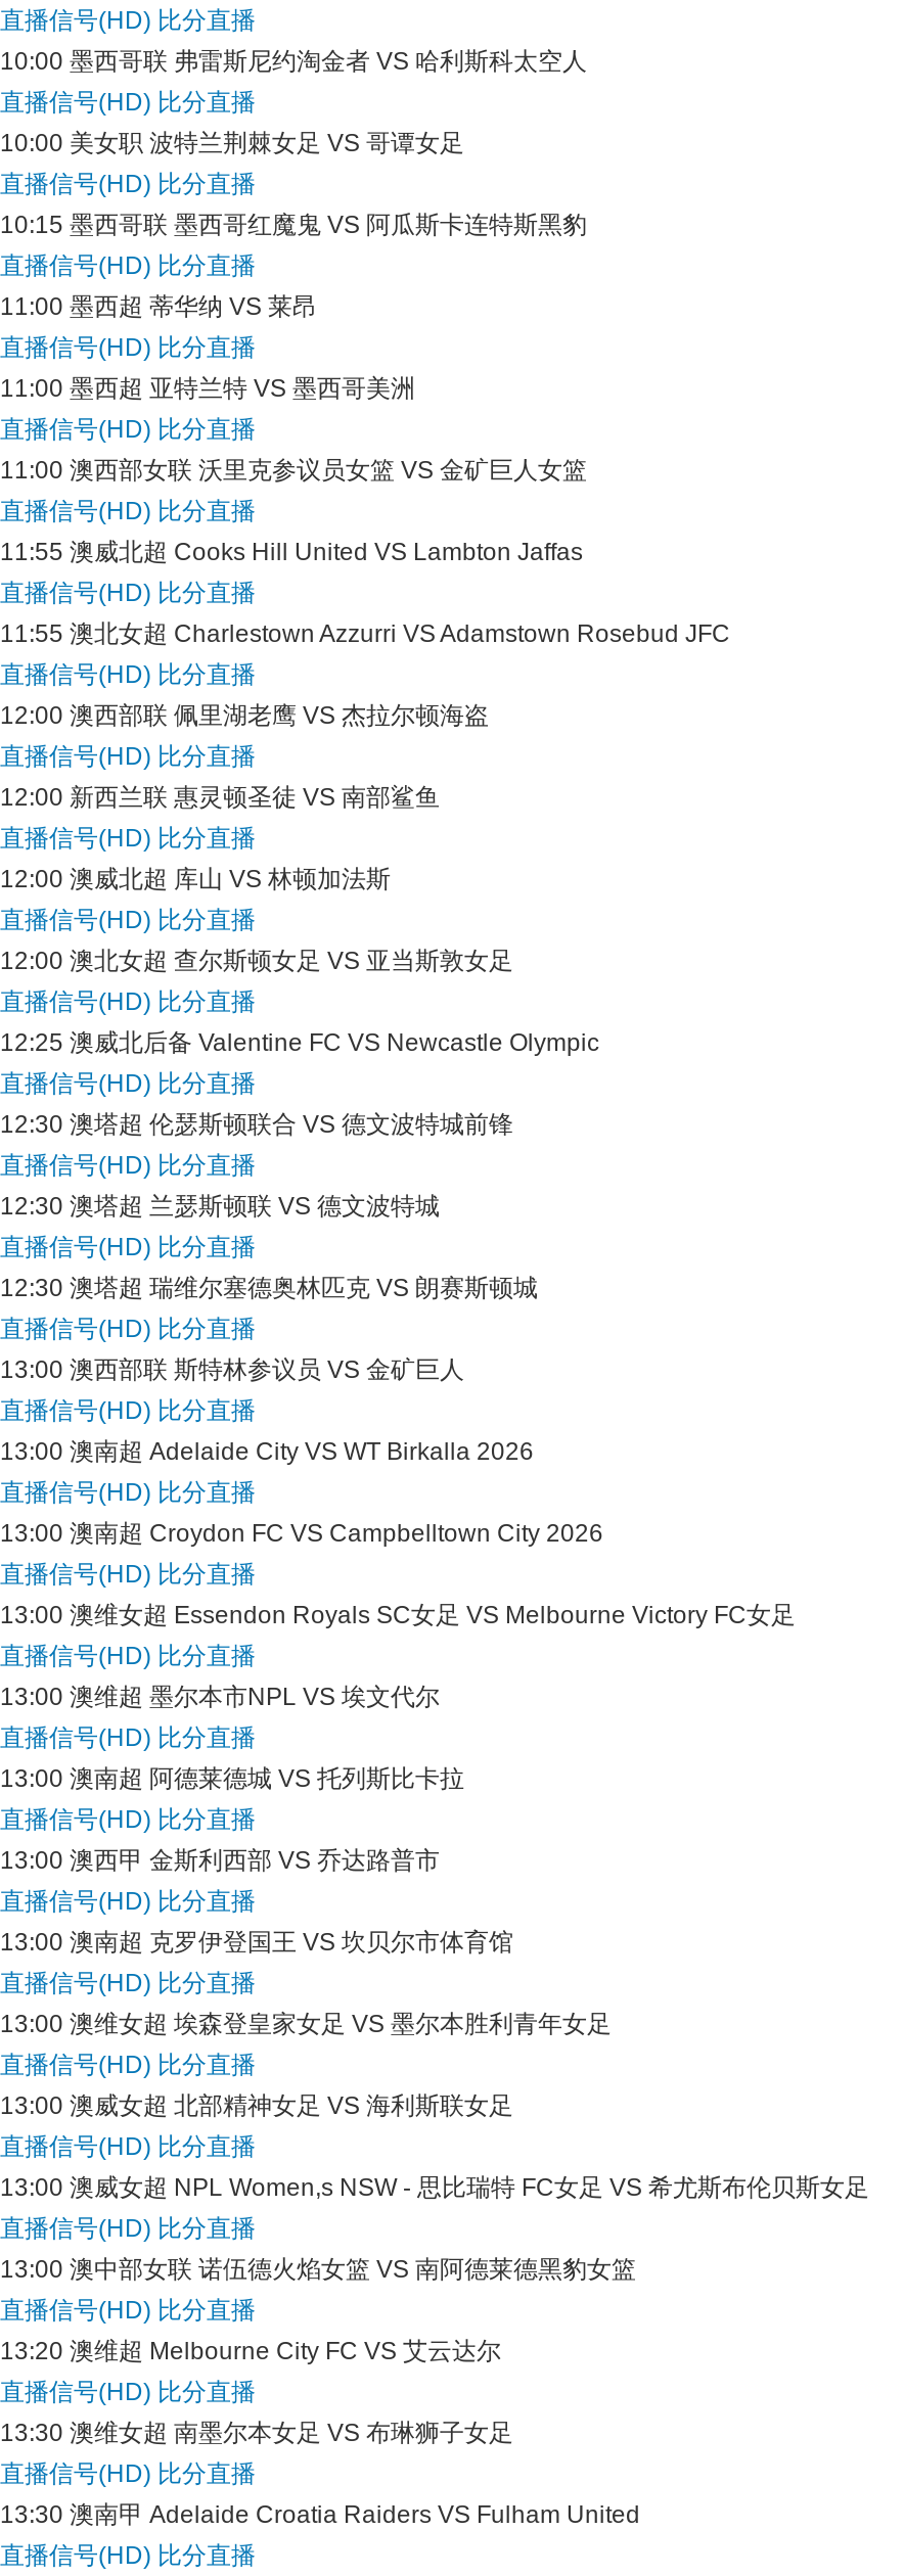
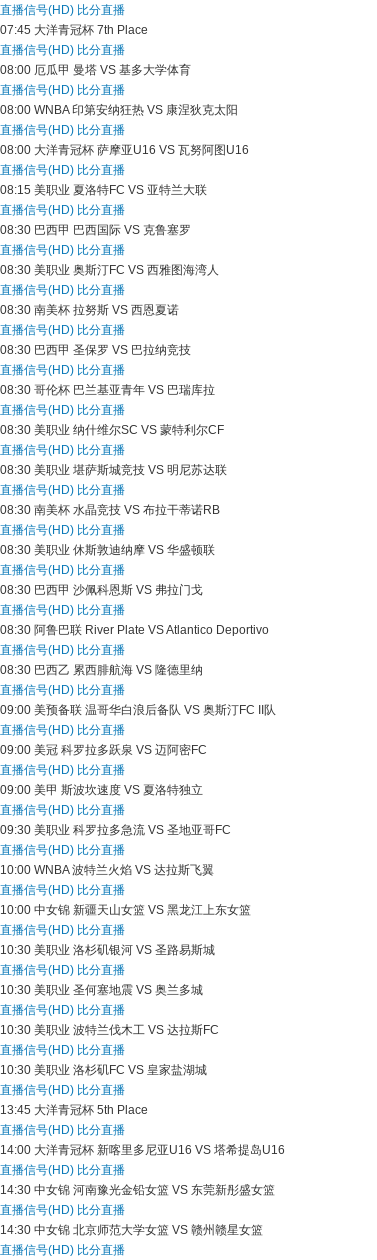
- 10:00 墨西哥联弗雷斯尼约淘金者 VS 哈利斯科太空人
+ 07:45 大洋青冠杯7th Place

- 10:00 美女职波特兰荆棘女足 VS 哥谭女足
+ 08:00 厄瓜甲曼塔 VS 基多大学体育

- 10:15 墨西哥联墨西哥红魔鬼 VS 阿瓜斯卡连特斯黑豹
+ 08:00 WNBA印第安纳狂热 VS 康涅狄克太阳

- 11:00 墨西超蒂华纳 VS 莱昂
+ 08:00 大洋青冠杯萨摩亚U16 VS 瓦努阿图U16

- 11:00 墨西超亚特兰特 VS 墨西哥美洲
+ 08:15 美职业夏洛特FC VS 亚特兰大联

- 11:00 澳西部女联沃里克参议员女篮 VS 金矿巨人女篮
+ 08:30 巴西甲巴西国际 VS 克鲁塞罗

- 11:55 澳威北超Cooks Hill United VS Lambton Jaffas
+ 08:30 美职业奥斯汀FC VS 西雅图海湾人

- 11:55 澳北女超Charlestown Azzurri VS Adamstown Rosebud JFC
+ 08:30 南美杯拉努斯 VS 西恩夏诺

- 12:00 澳西部联佩里湖老鹰 VS 杰拉尔顿海盗
+ 08:30 巴西甲圣保罗 VS 巴拉纳竞技

- 12:00 新西兰联惠灵顿圣徒 VS 南部鲨鱼
+ 08:30 哥伦杯巴兰基亚青年 VS 巴瑞库拉

- 12:00 澳威北超库山 VS 林顿加法斯
+ 08:30 美职业纳什维尔SC VS 蒙特利尔CF

- 12:00 澳北女超查尔斯顿女足 VS 亚当斯敦女足
+ 08:30 美职业堪萨斯城竞技 VS 明尼苏达联

- 12:25 澳威北后备Valentine FC VS Newcastle Olympic
+ 08:30 南美杯水晶竞技 VS 布拉干蒂诺RB

- 12:30 澳塔超伦瑟斯顿联合 VS 德文波特城前锋
+ 08:30 美职业休斯敦迪纳摩 VS 华盛顿联

- 12:30 澳塔超兰瑟斯顿联 VS 德文波特城
+ 08:30 巴西甲沙佩科恩斯 VS 弗拉门戈

- 12:30 澳塔超瑞维尔塞德奥林匹克 VS 朗赛斯顿城
+ 08:30 阿鲁巴联River Plate VS Atlantico Deportivo

- 13:00 澳西部联斯特林参议员 VS 金矿巨人
+ 08:30 巴西乙累西腓航海 VS 隆德里纳

- 13:00 澳南超Adelaide City VS WT Birkalla 2026
+ 09:00 美预备联温哥华白浪后备队 VS 奥斯汀FC II队

- 13:00 澳南超Croydon FC VS Campbelltown City 2026
+ 09:00 美冠科罗拉多跃泉 VS 迈阿密FC

- 13:00 澳维女超Essendon Royals SC女足 VS Melbourne Victory FC女足
+ 09:00 美甲斯波坎速度 VS 夏洛特独立

- 13:00 澳维超墨尔本市NPL VS 埃文代尔
+ 09:30 美职业科罗拉多急流 VS 圣地亚哥FC

- 13:00 澳南超阿德莱德城 VS 托列斯比卡拉
+ 10:00 WNBA波特兰火焰 VS 达拉斯飞翼

- 13:00 澳西甲金斯利西部 VS 乔达路普市
+ 10:00 中女锦新疆天山女篮 VS 黑龙江上东女篮

- 13:00 澳南超克罗伊登国王 VS 坎贝尔市体育馆
+ 10:30 美职业洛杉矶银河 VS 圣路易斯城

- 13:00 澳维女超埃森登皇家女足 VS 墨尔本胜利青年女足
+ 10:30 美职业圣何塞地震 VS 奥兰多城

- 13:00 澳威女超北部精神女足 VS 海利斯联女足
+ 10:30 美职业波特兰伐木工 VS 达拉斯FC

- 13:00 澳威女超NPL Women,s NSW - 思比瑞特 FC女足 VS 希尤斯布伦贝斯女足
+ 10:30 美职业洛杉矶FC VS 皇家盐湖城

- 13:00 澳中部女联诺伍德火焰女篮 VS 南阿德莱德黑豹女篮
+ 13:45 大洋青冠杯5th Place

- 13:20 澳维超Melbourne City FC VS 艾云达尔
+ 14:00 大洋青冠杯新喀里多尼亚U16 VS 塔希提岛U16

- 13:30 澳维女超南墨尔本女足 VS 布琳狮子女足
+ 14:30 中女锦河南豫光金铅女篮 VS 东莞新彤盛女篮

- 13:30 澳南甲Adelaide Croatia Raiders VS Fulham United
+ 14:30 中女锦北京师范大学女篮 VS 赣州赣星女篮
